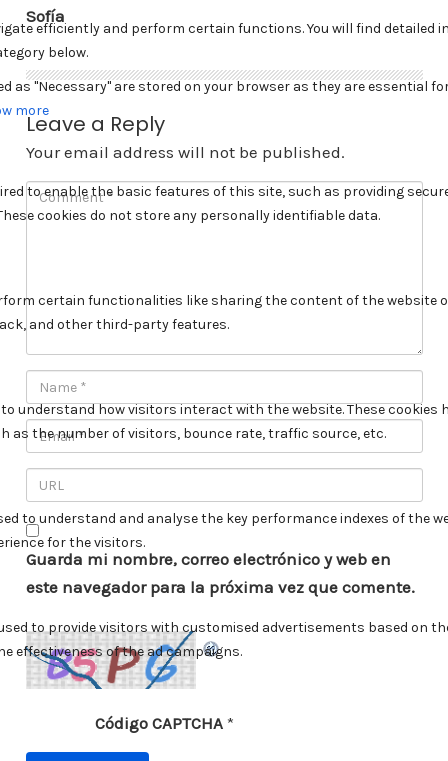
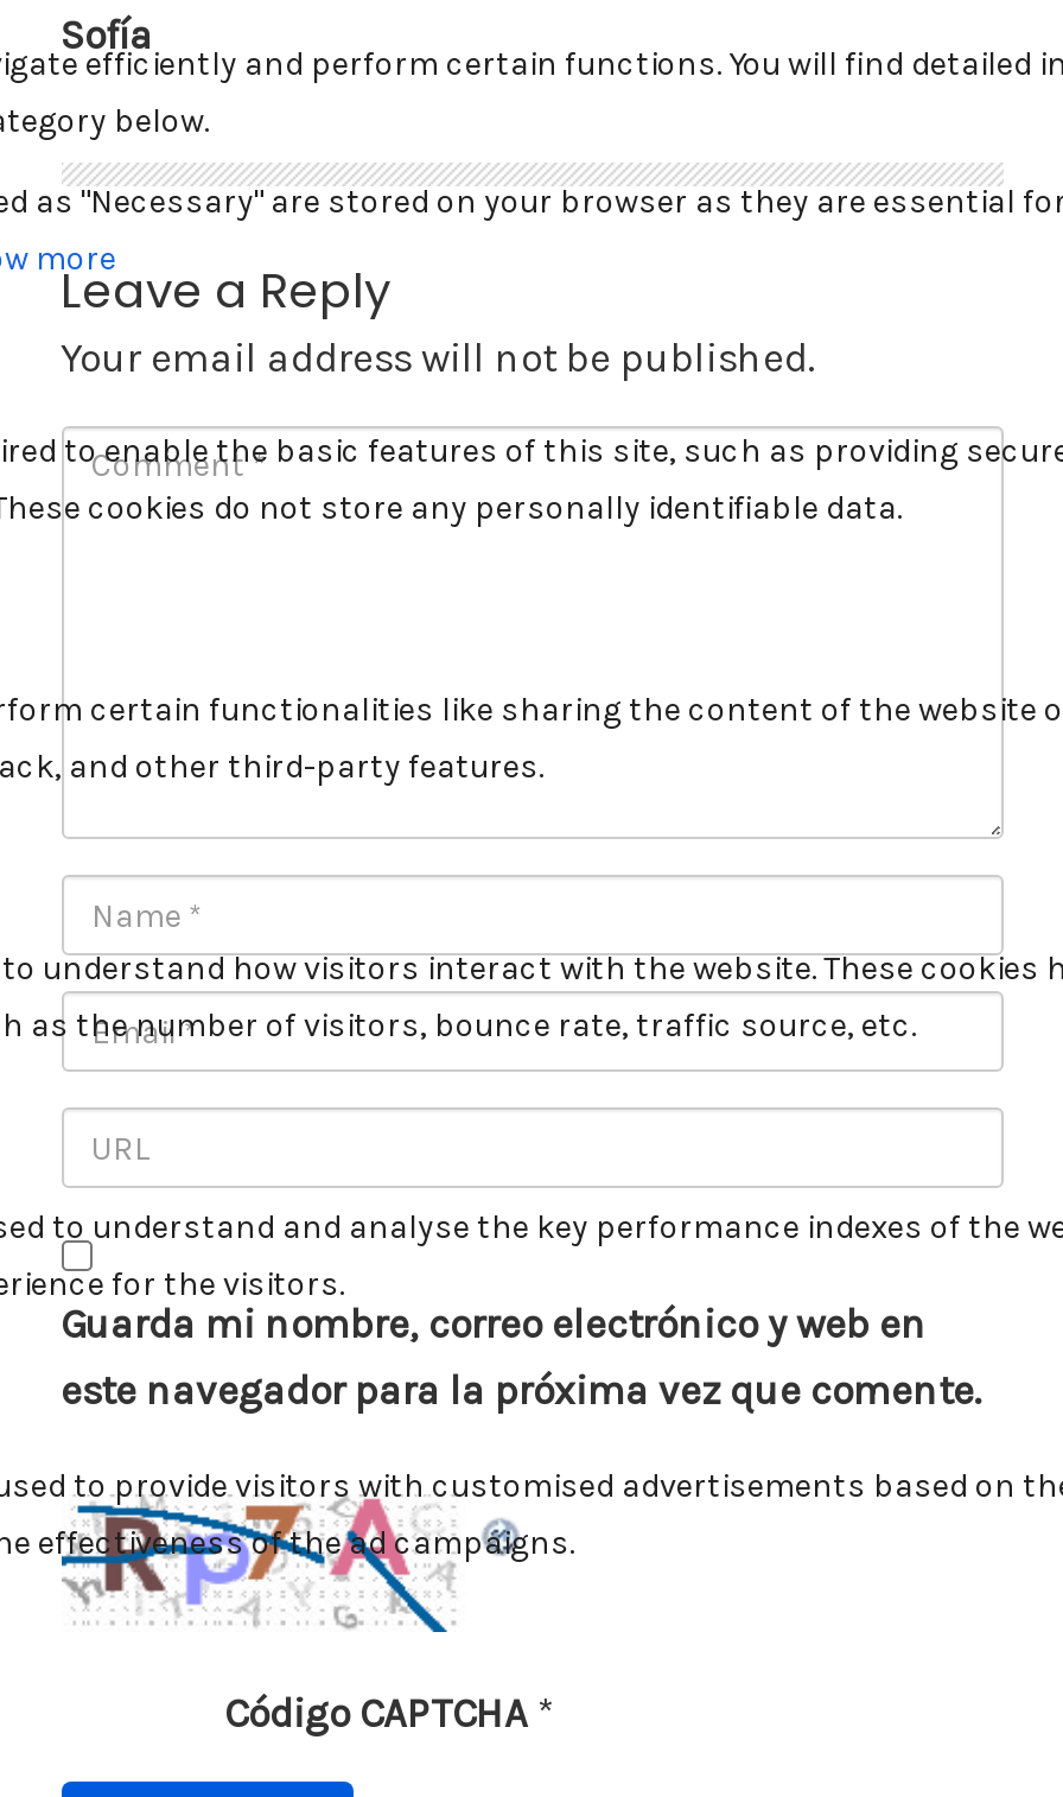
- [image]
+ [image]
